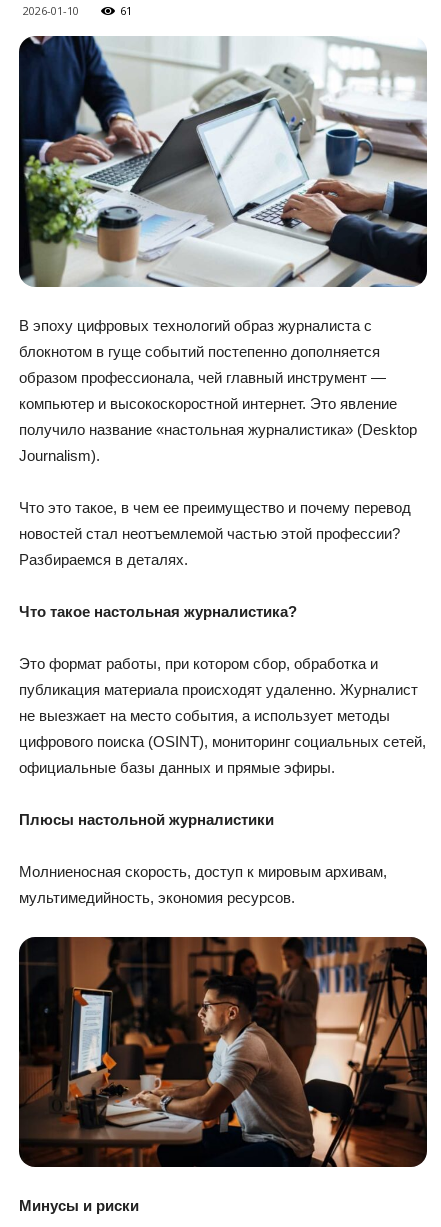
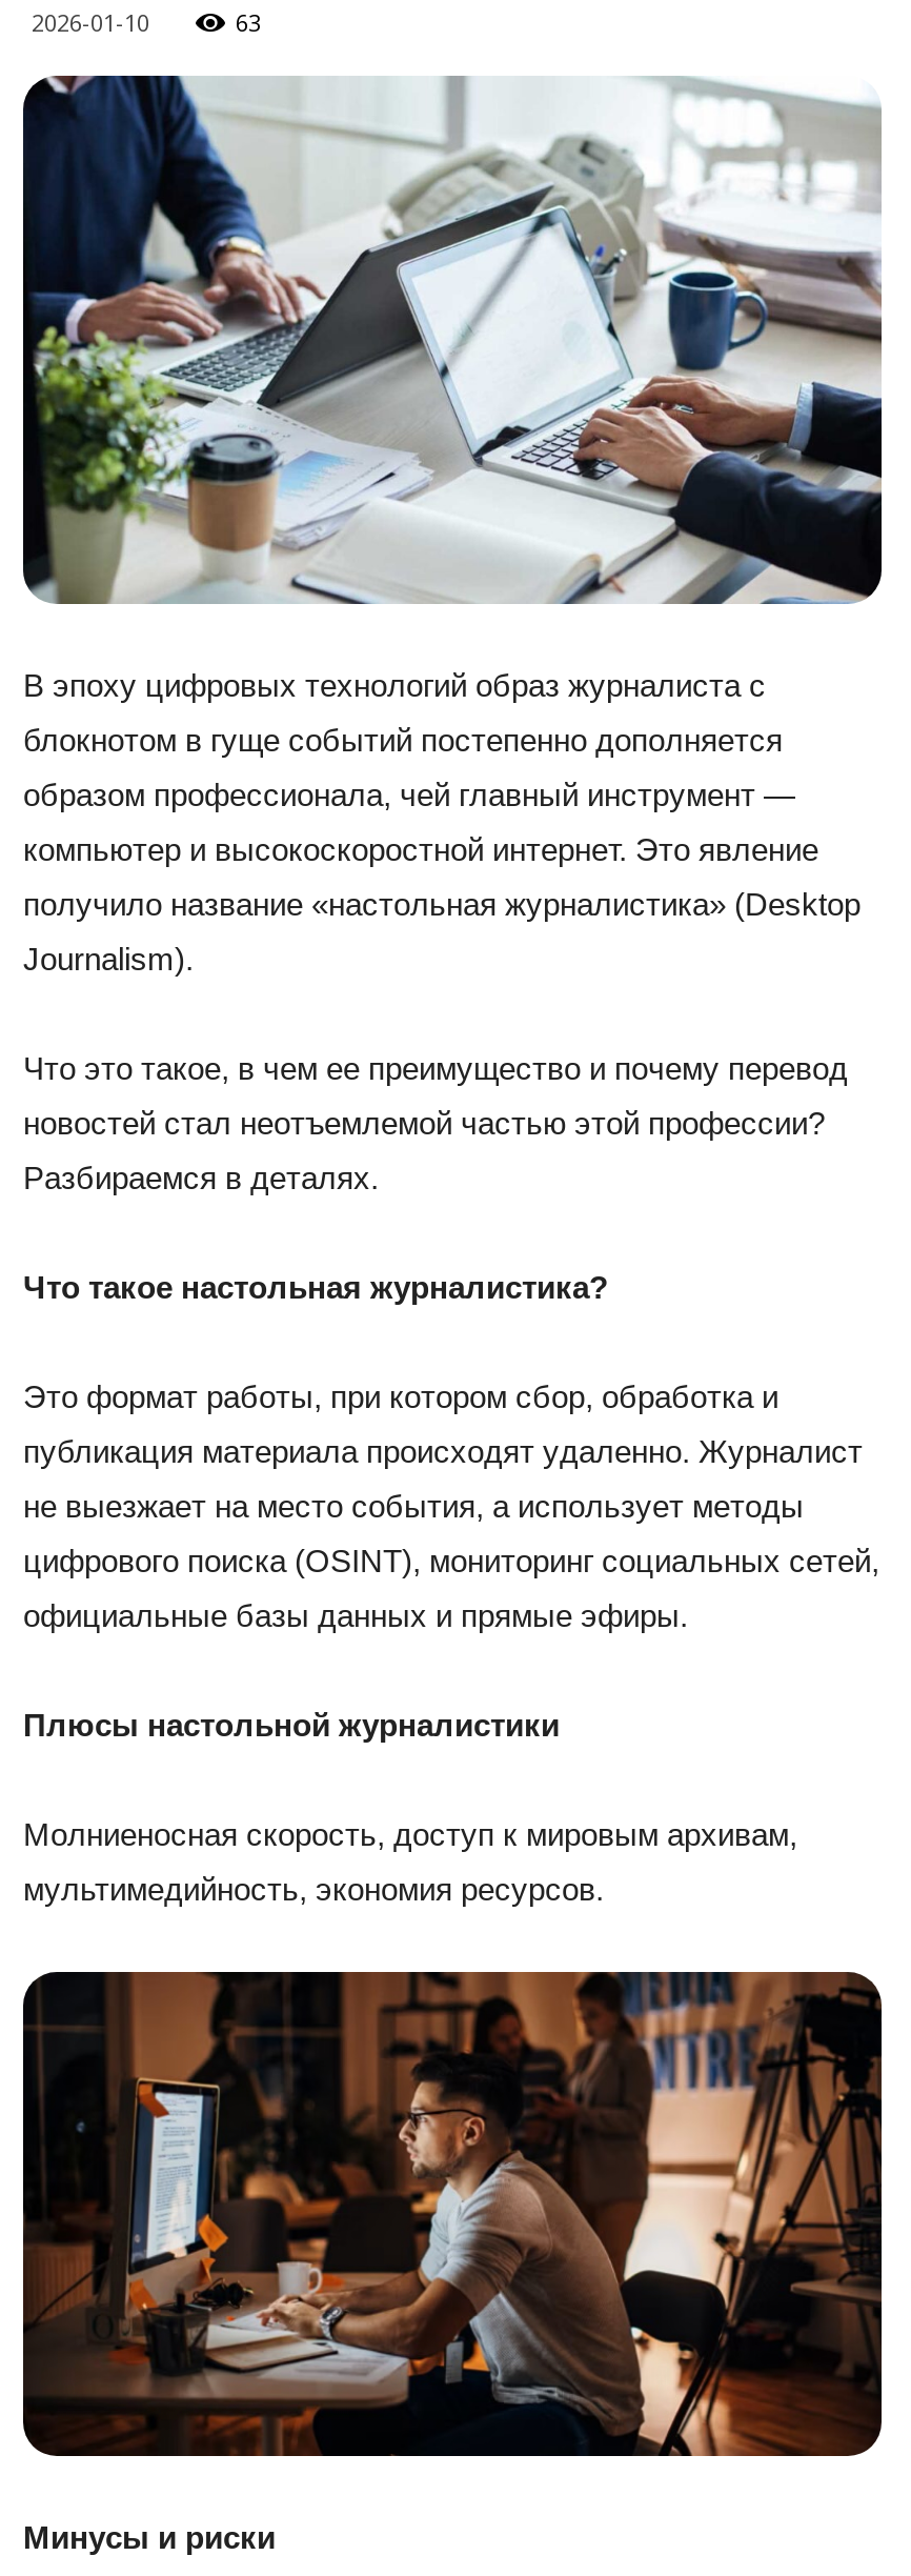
- 61
+ 63
